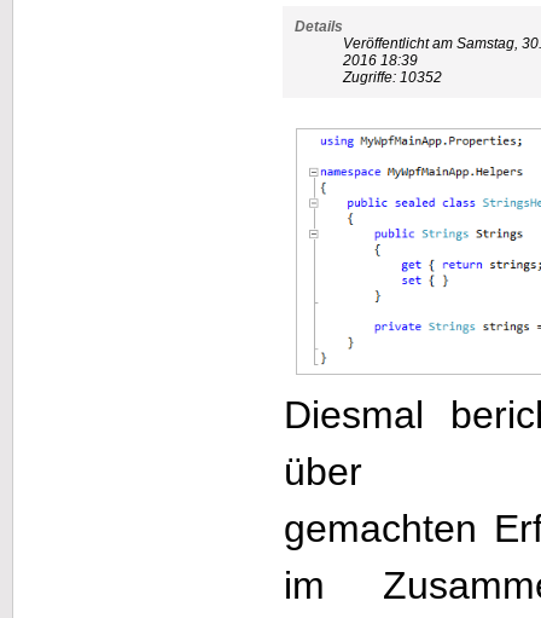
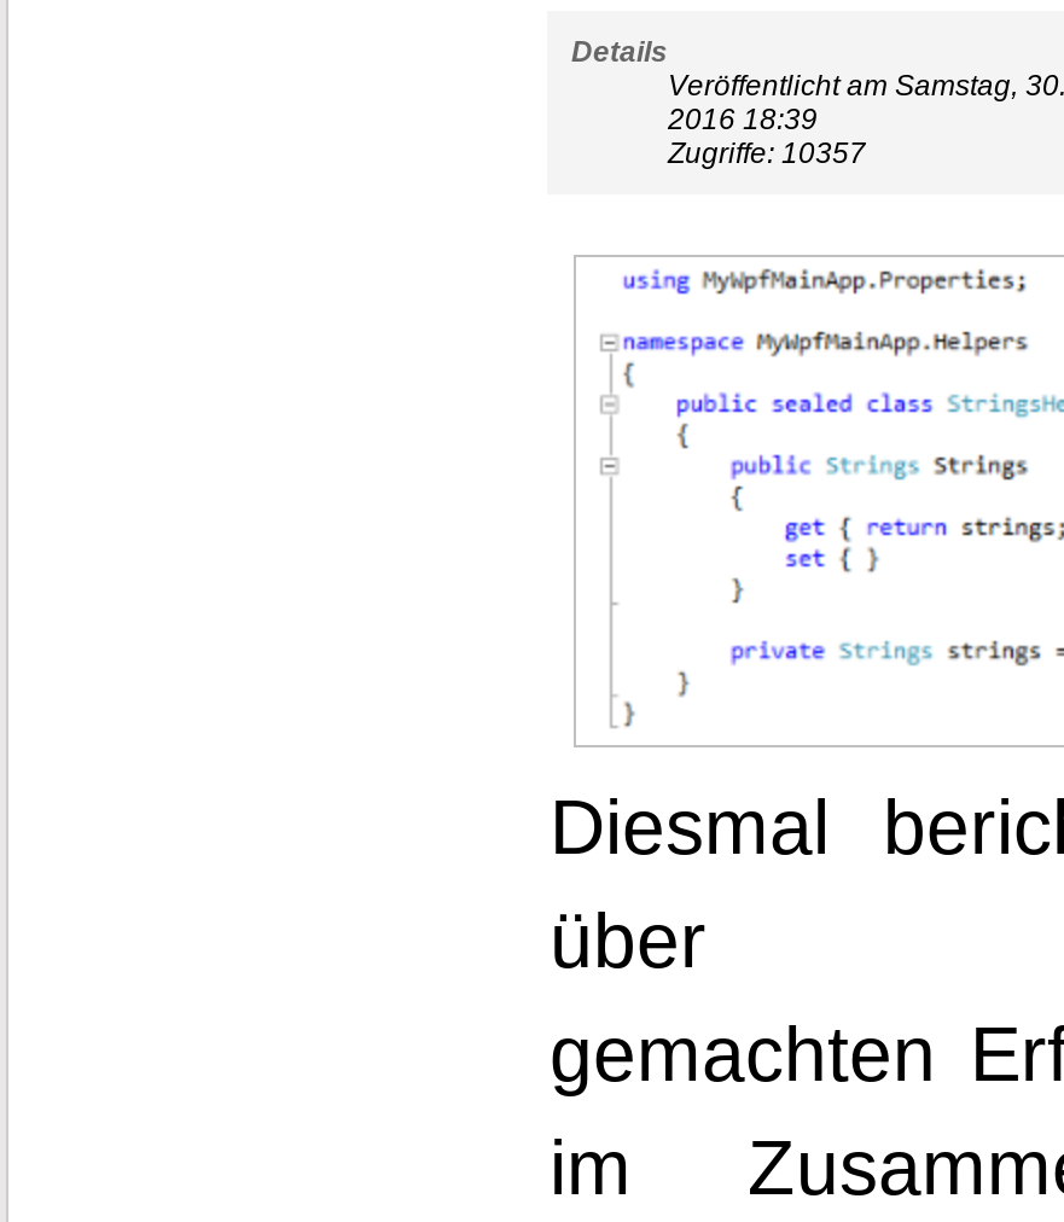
- Zugriffe: 10352
+ Zugriffe: 10357
